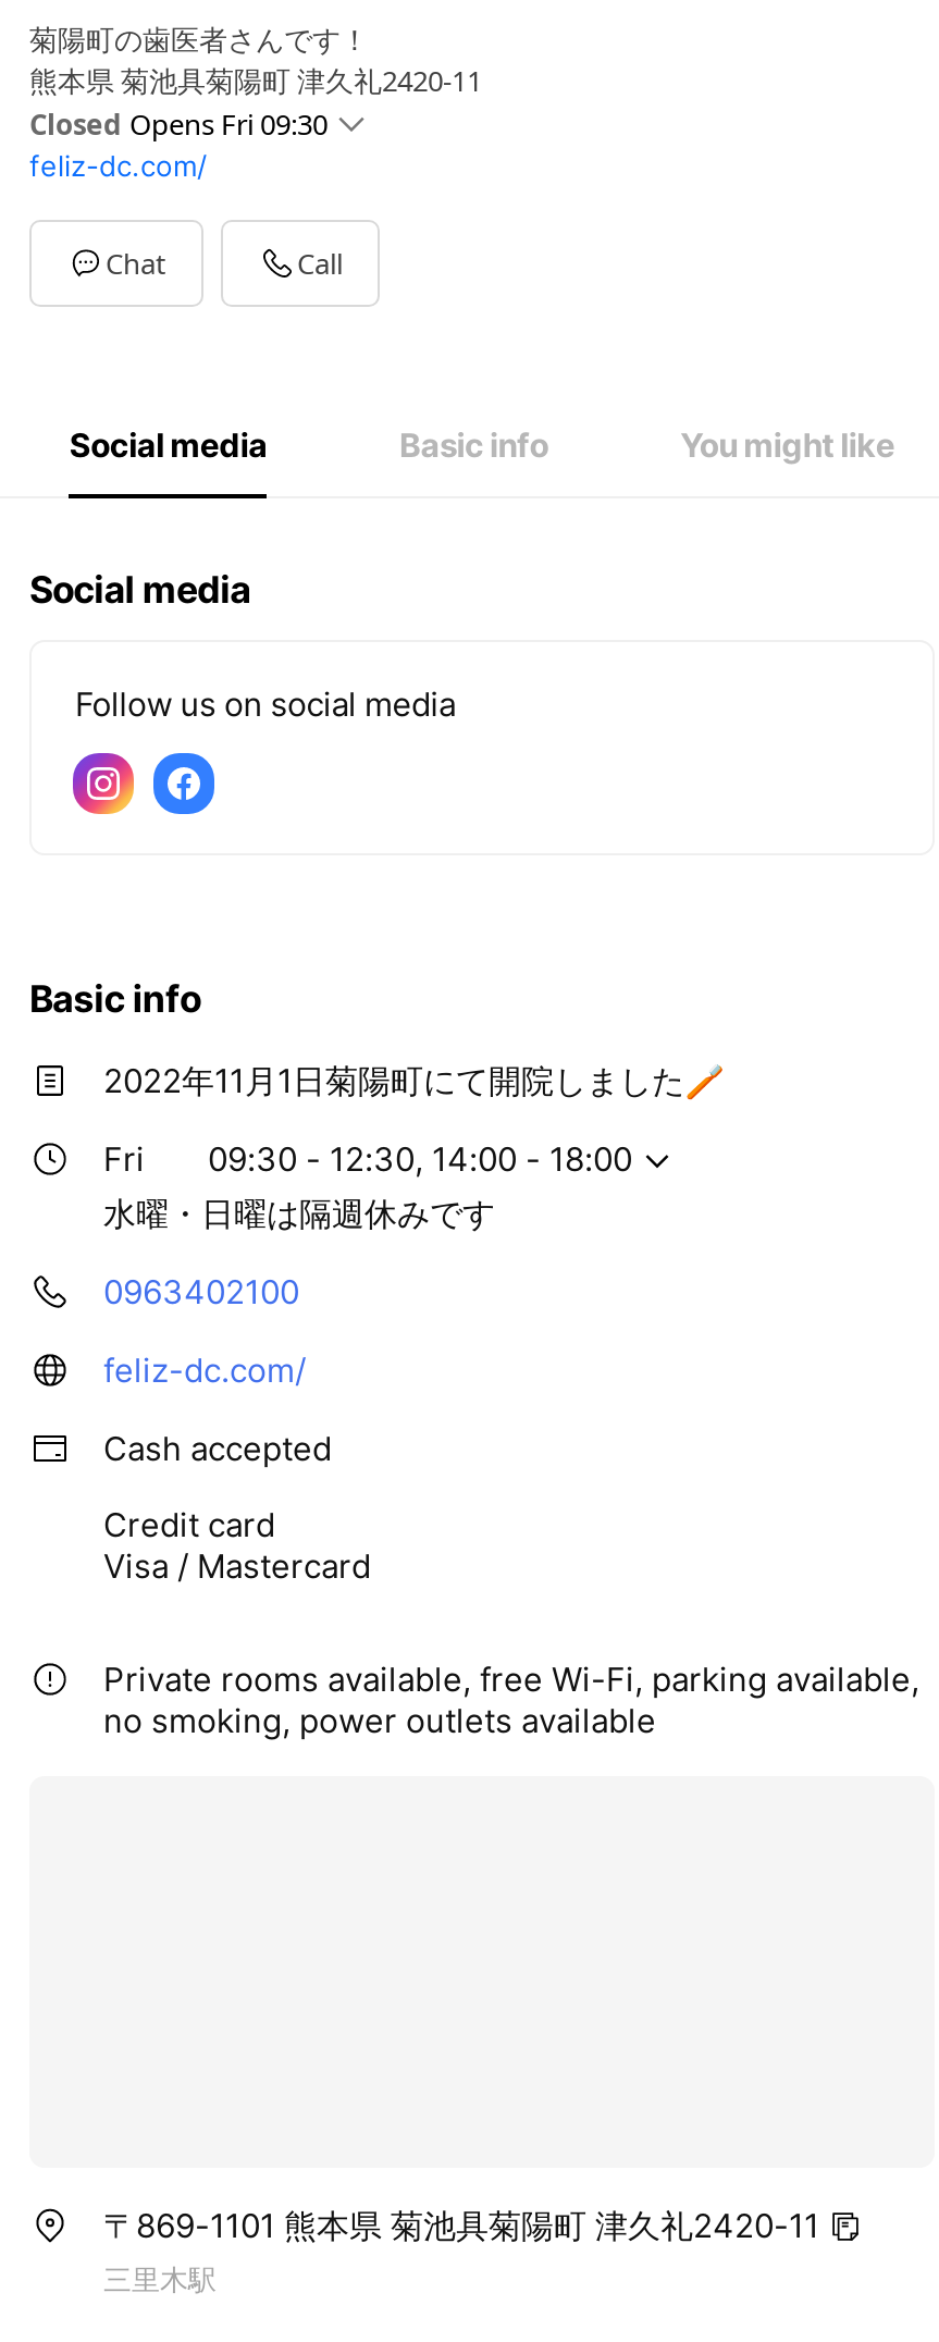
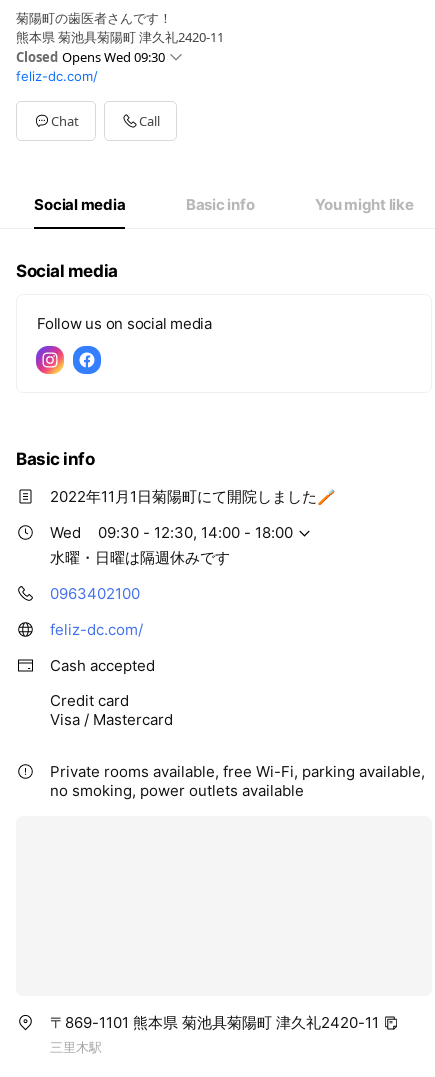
- Closed Opens Fri 09:30
+ Closed Opens Wed 09:30

- Fri
+ Wed
